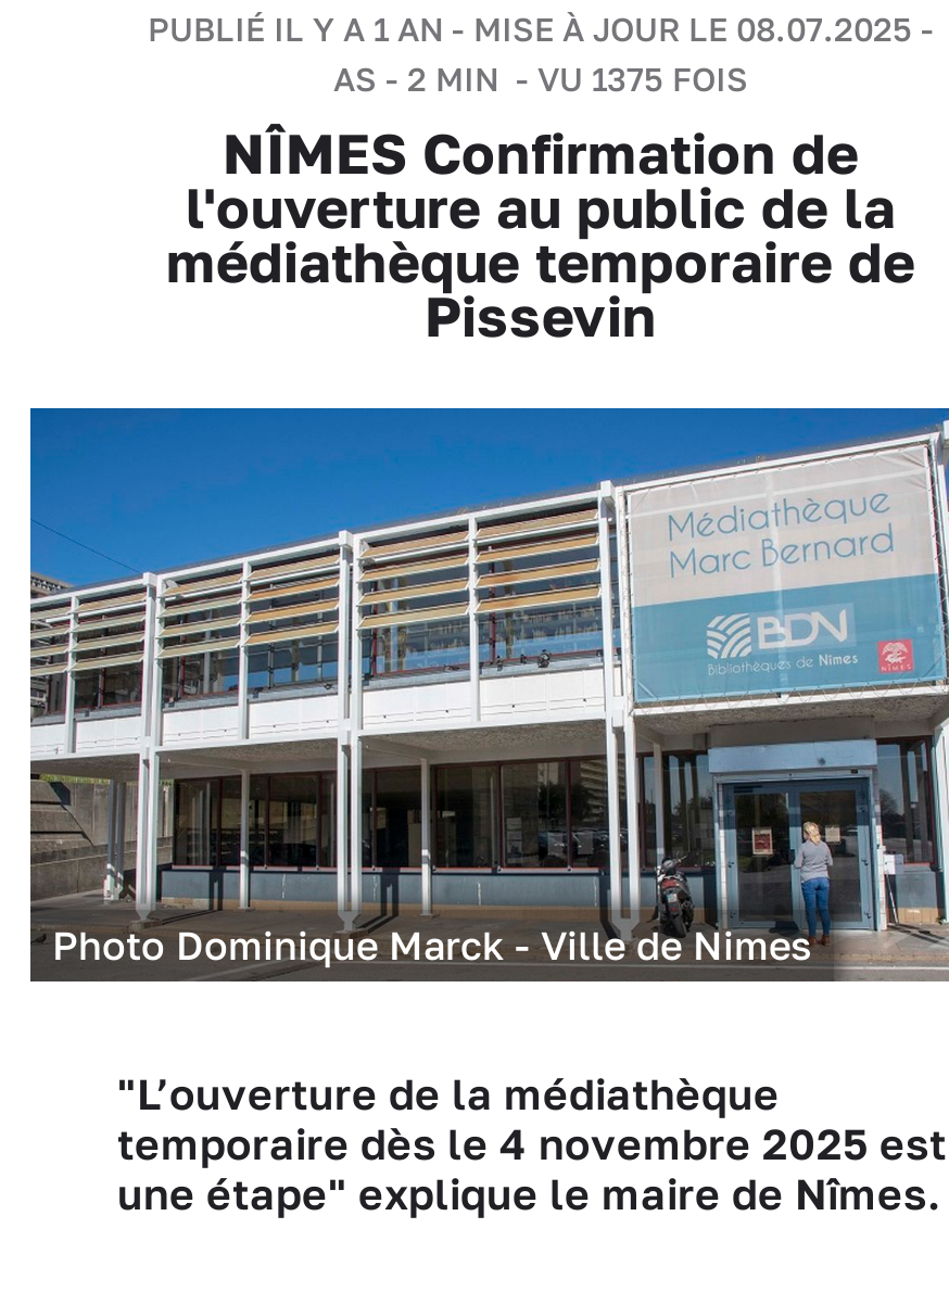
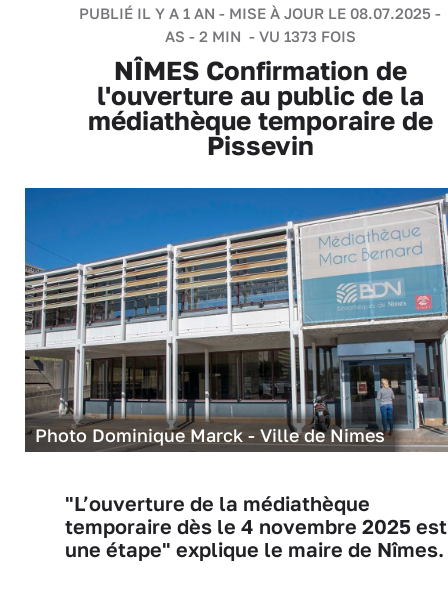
- AS - 2 MIN - VU 1375 FOIS
+ AS - 2 MIN - VU 1373 FOIS
